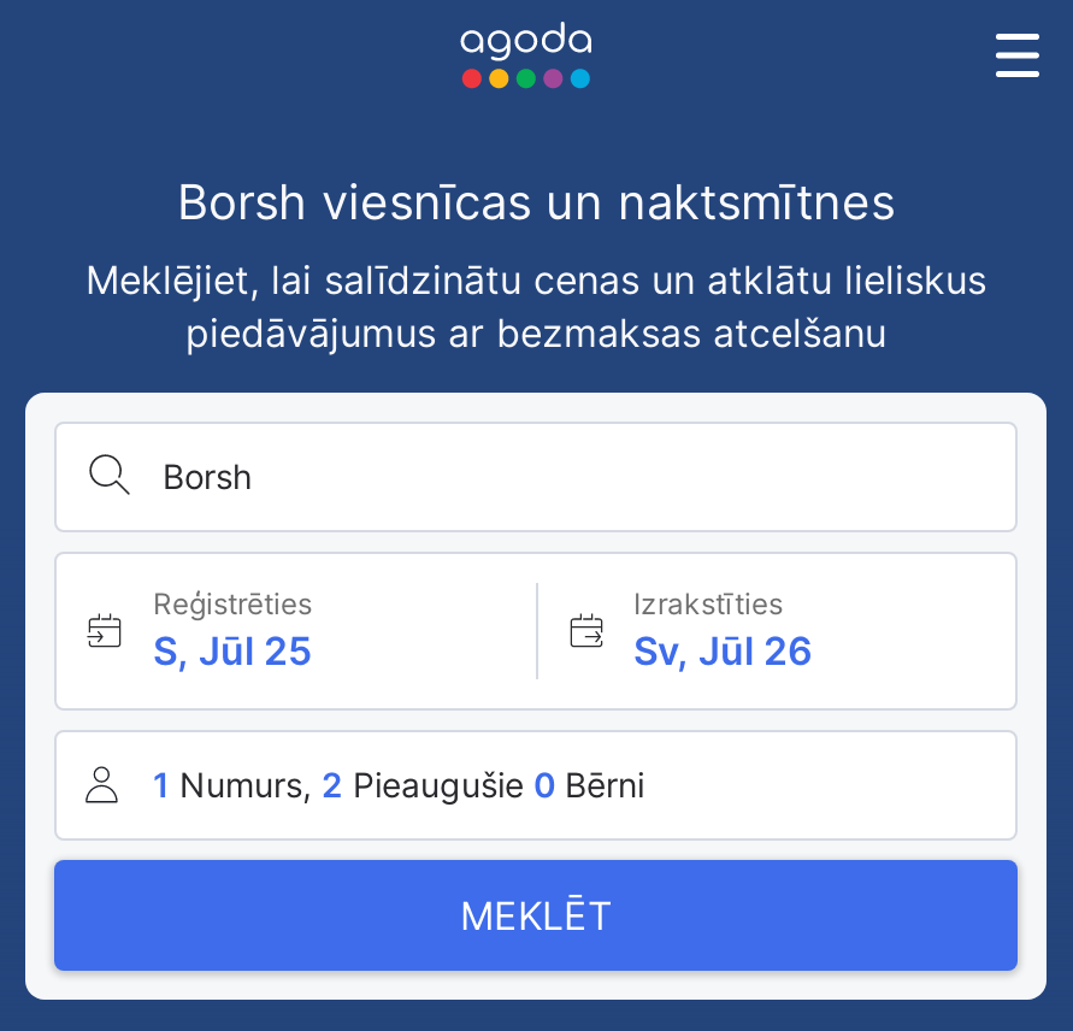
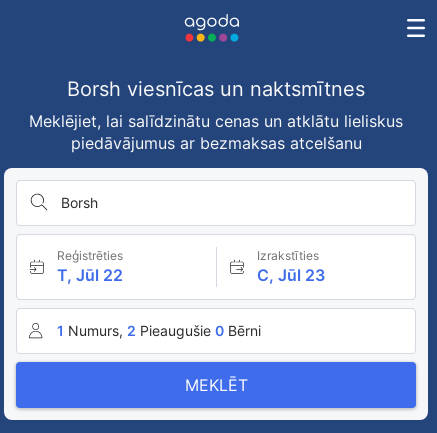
- S, Jūl 25
+ T, Jūl 22

- Sv, Jūl 26
+ C, Jūl 23
